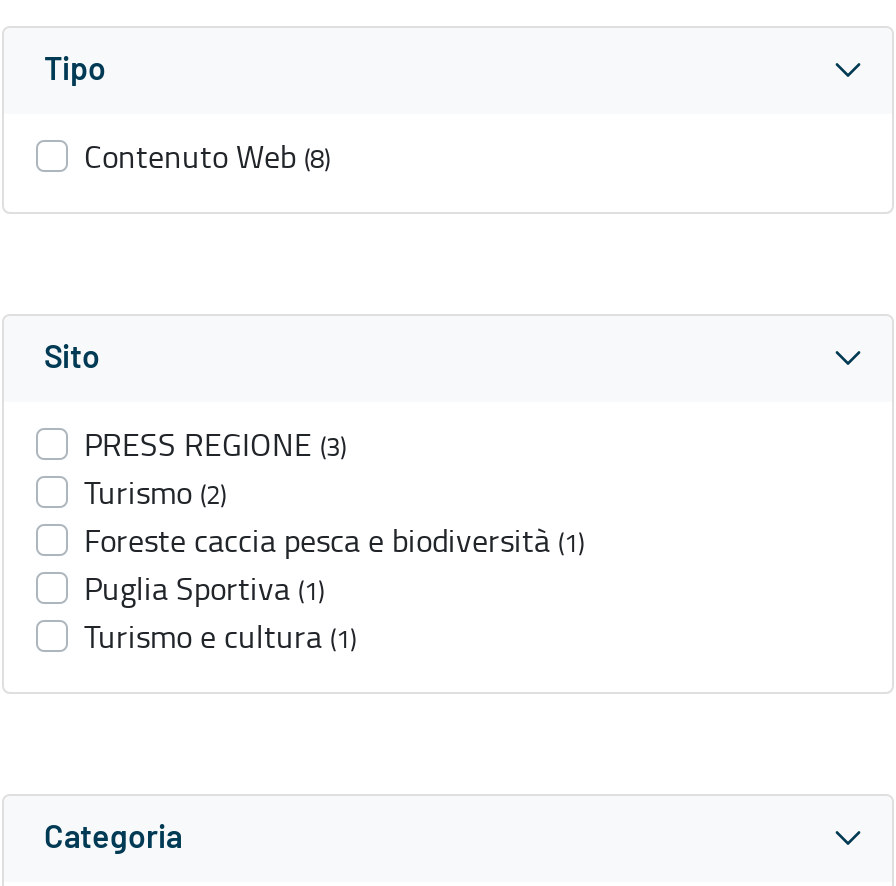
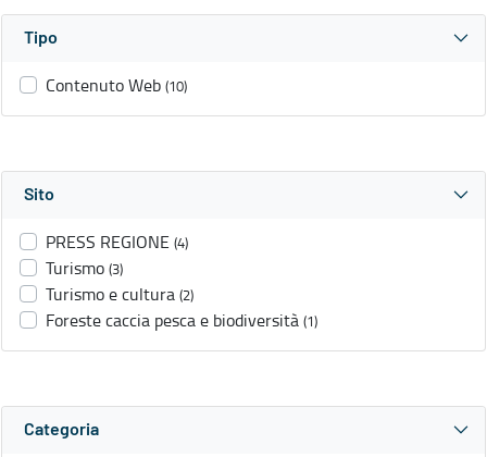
- Contenuto Web (8)
+ Contenuto Web (10)

- PRESS REGIONE (3)
- Turismo (2)
+ PRESS REGIONE (4)
+ Turismo (3)
+ Turismo e cultura (2)

moved down: Foreste caccia pesca e biodiversità (1)

- Puglia Sportiva (1)
- Turismo e cultura (1)
